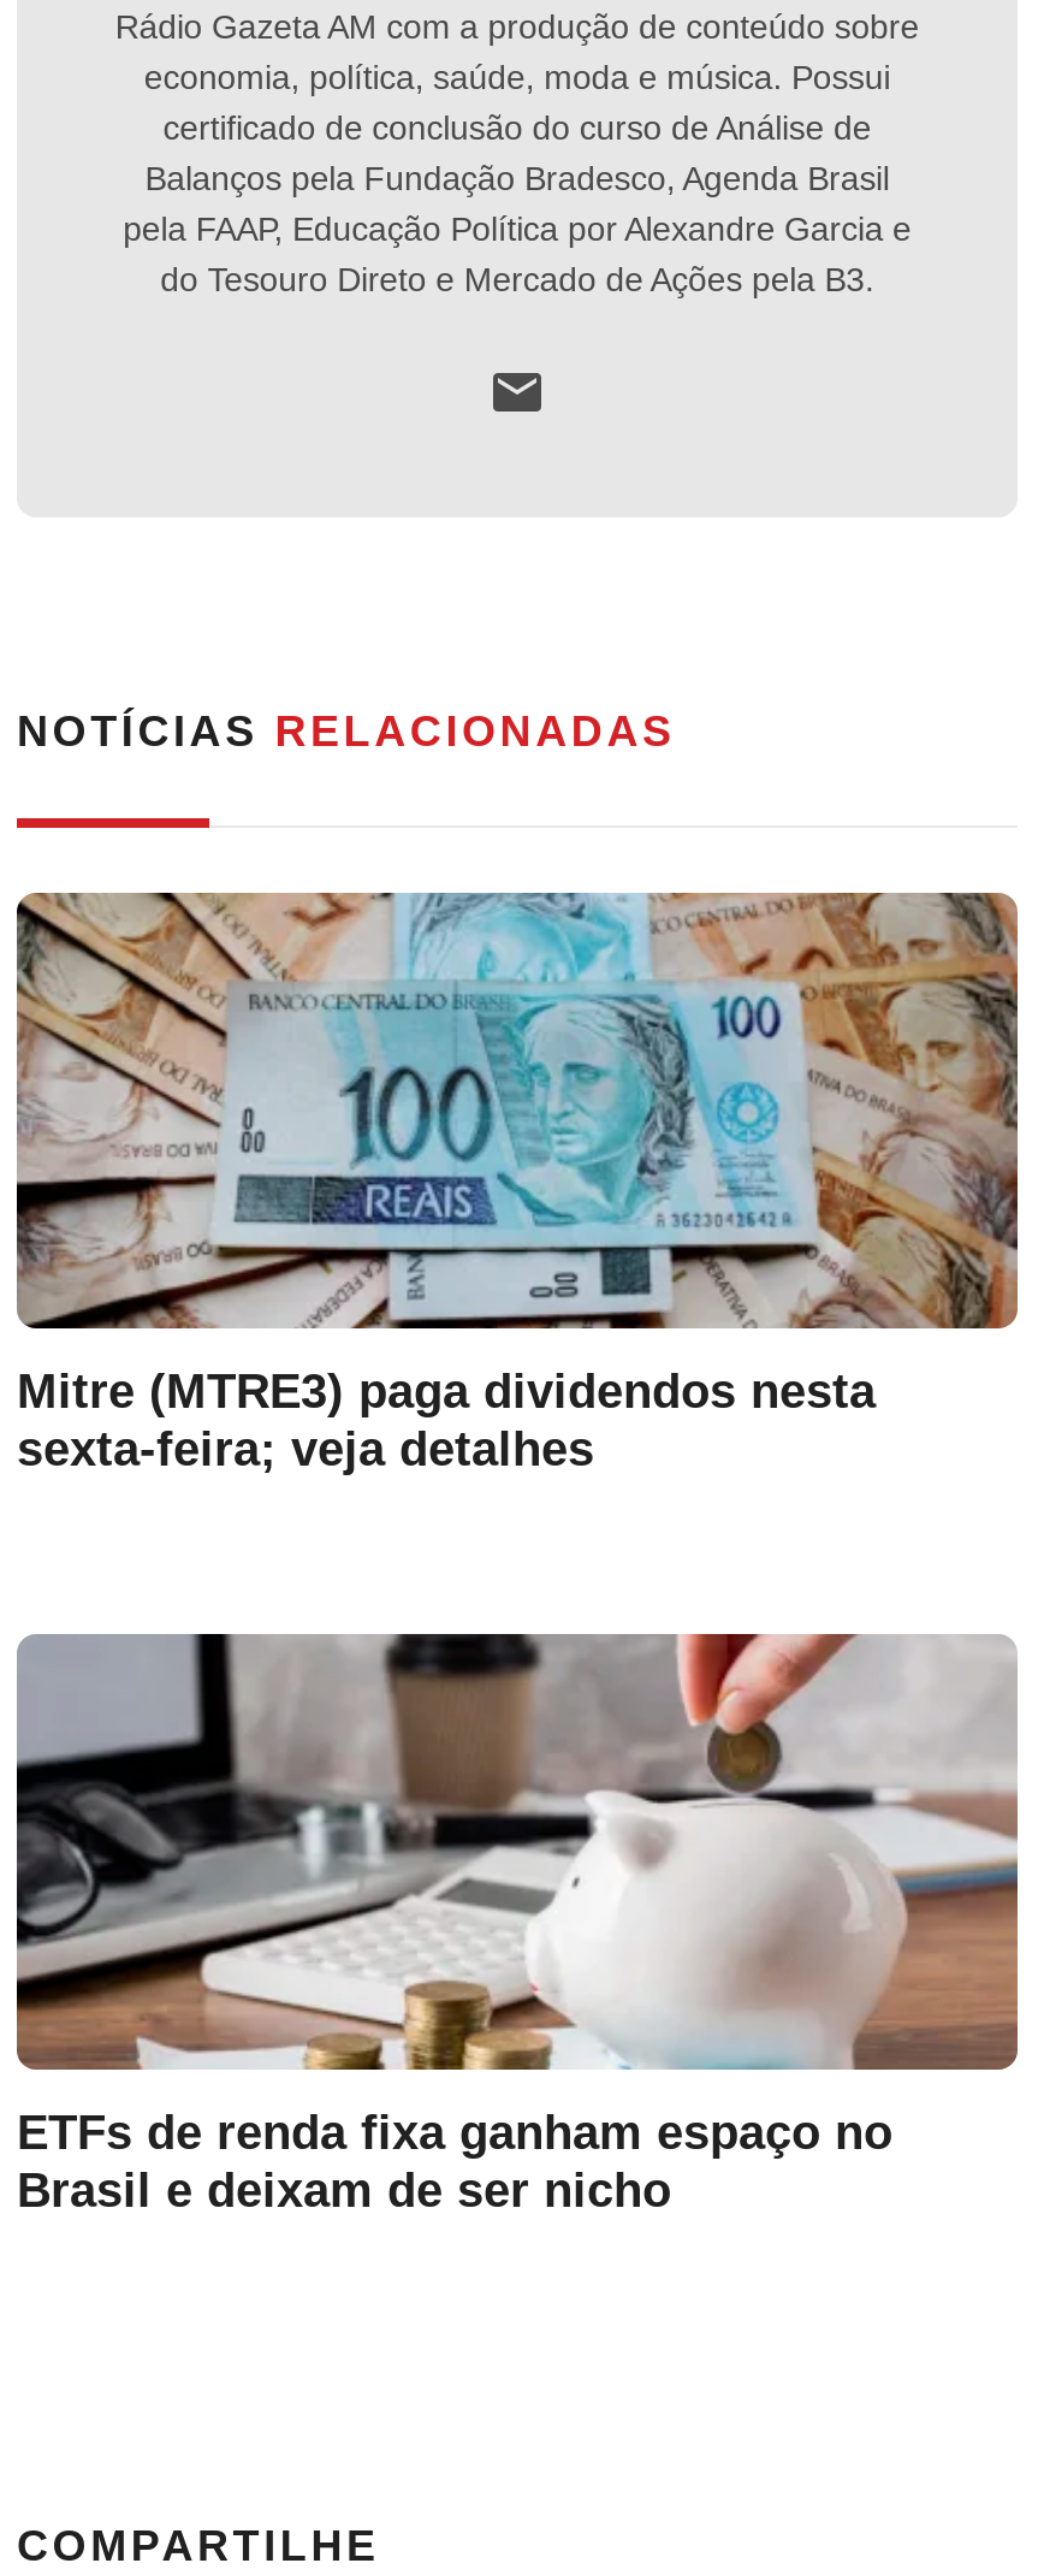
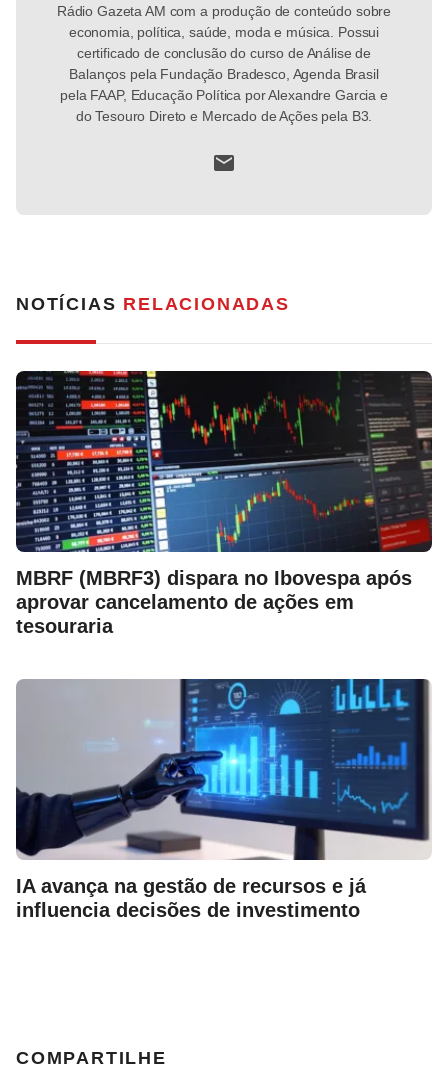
- [image]
- Mitre (MTRE3) paga dividendos nesta
- sexta-feira; veja detalhes
+ [image]
+ MBRF (MBRF3) dispara no Ibovespa após
+ aprovar cancelamento de ações em
+ tesouraria

- [image]
- ETFs de renda fixa ganham espaço no
- Brasil e deixam de ser nicho
+ [image]
+ IA avança na gestão de recursos e já
+ influencia decisões de investimento
